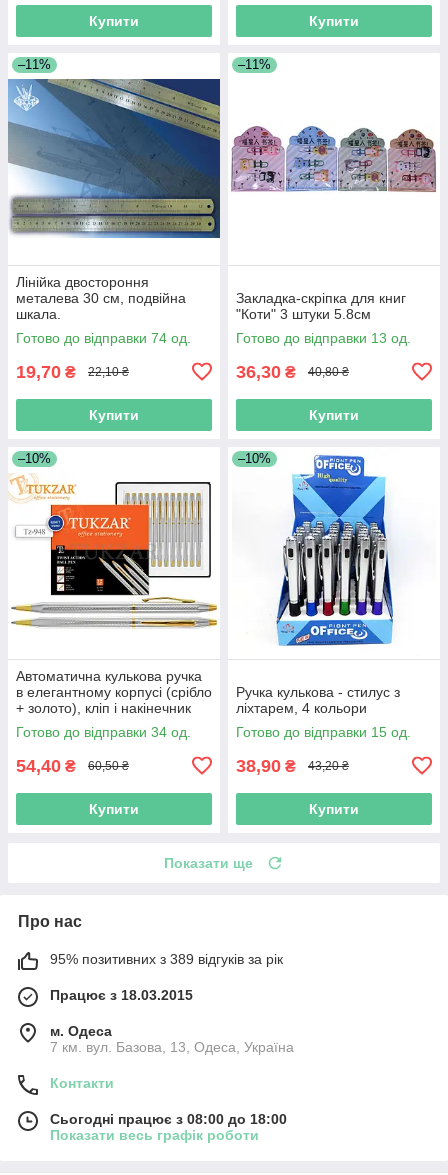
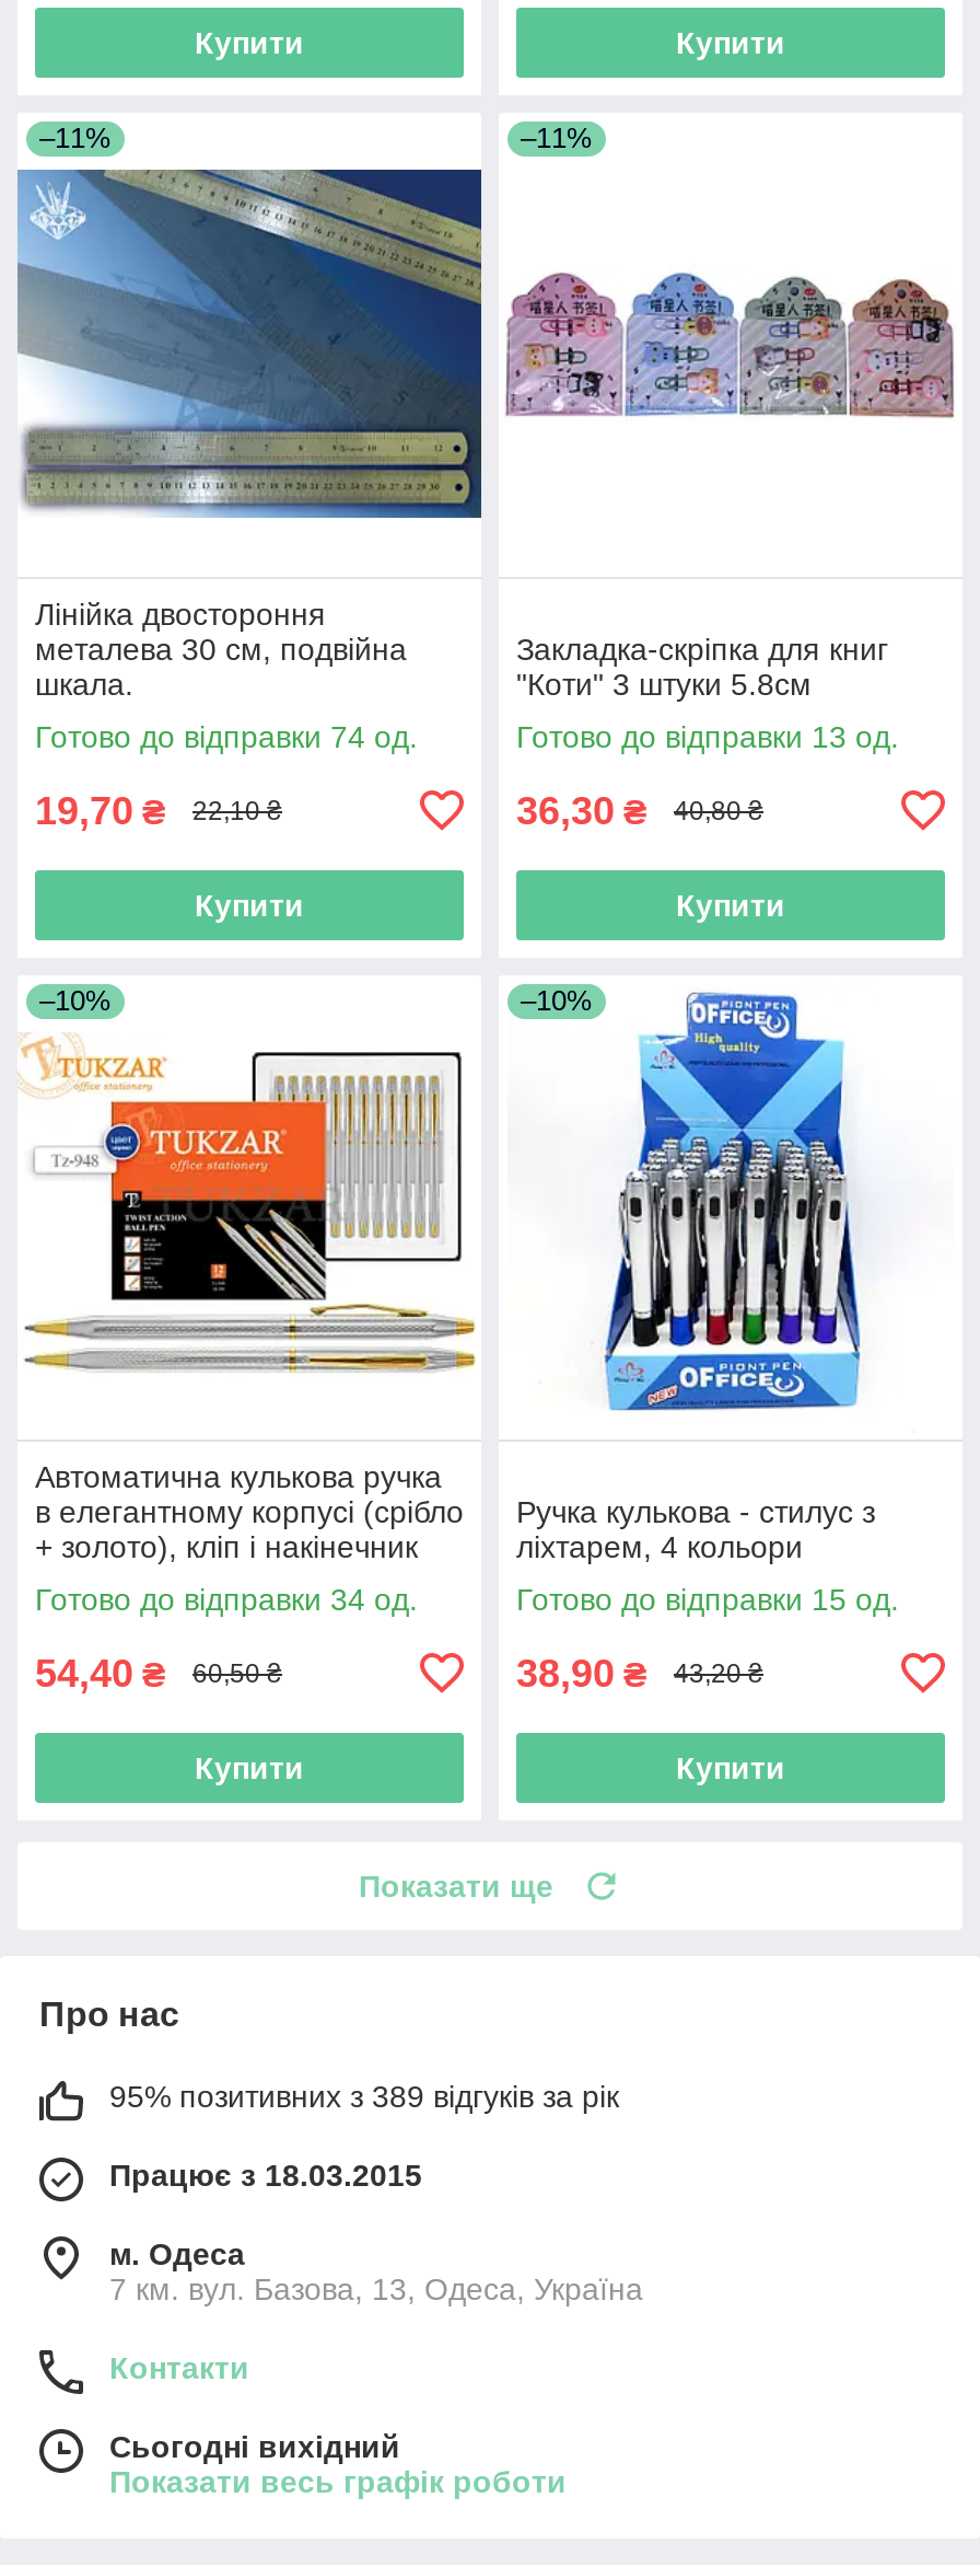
- Сьогодні працює з 08:00 до 18:00
+ Сьогодні вихідний
